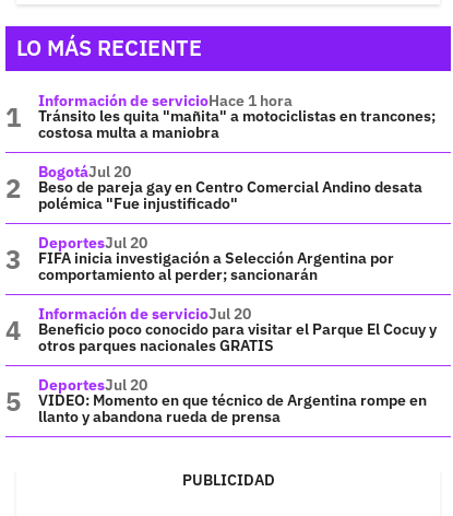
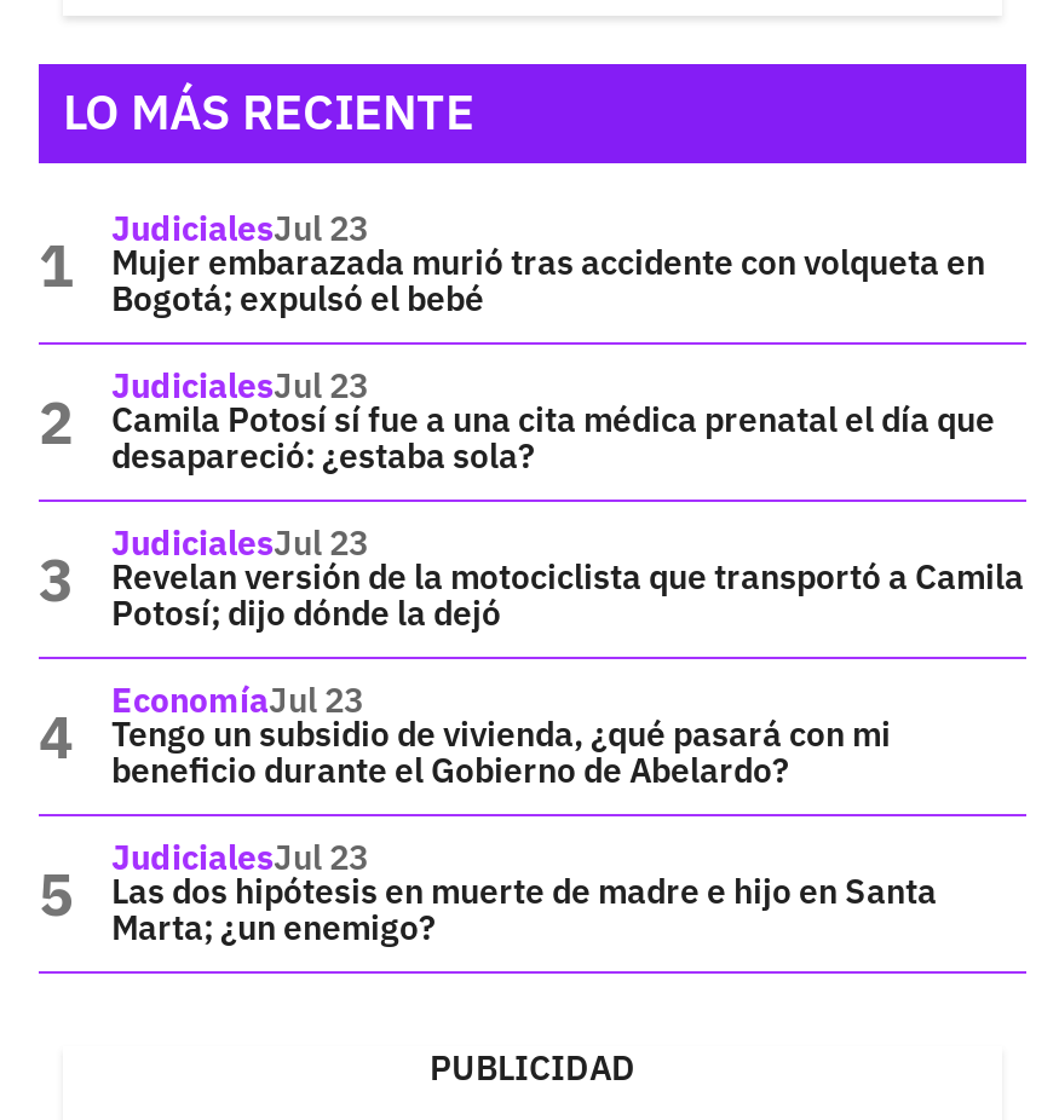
- Información de servicioHace 1 hora
- Tránsito les quita "mañita" a motociclistas en trancones;
- costosa multa a maniobra
+ JudicialesJul 23
+ Mujer embarazada murió tras accidente con volqueta en
+ Bogotá; expulsó el bebé

- BogotáJul 20
- Beso de pareja gay en Centro Comercial Andino desata
- polémica "Fue injustificado"
+ JudicialesJul 23
+ Camila Potosí sí fue a una cita médica prenatal el día que
+ desapareció: ¿estaba sola?

- DeportesJul 20
- FIFA inicia investigación a Selección Argentina por
- comportamiento al perder; sancionarán
+ JudicialesJul 23
+ Revelan versión de la motociclista que transportó a Camila
+ Potosí; dijo dónde la dejó

- Información de servicioJul 20
- Beneficio poco conocido para visitar el Parque El Cocuy y
- otros parques nacionales GRATIS
+ EconomíaJul 23
+ Tengo un subsidio de vivienda, ¿qué pasará con mi
+ beneficio durante el Gobierno de Abelardo?

- DeportesJul 20
- VIDEO: Momento en que técnico de Argentina rompe en
- llanto y abandona rueda de prensa
+ JudicialesJul 23
+ Las dos hipótesis en muerte de madre e hijo en Santa
+ Marta; ¿un enemigo?
